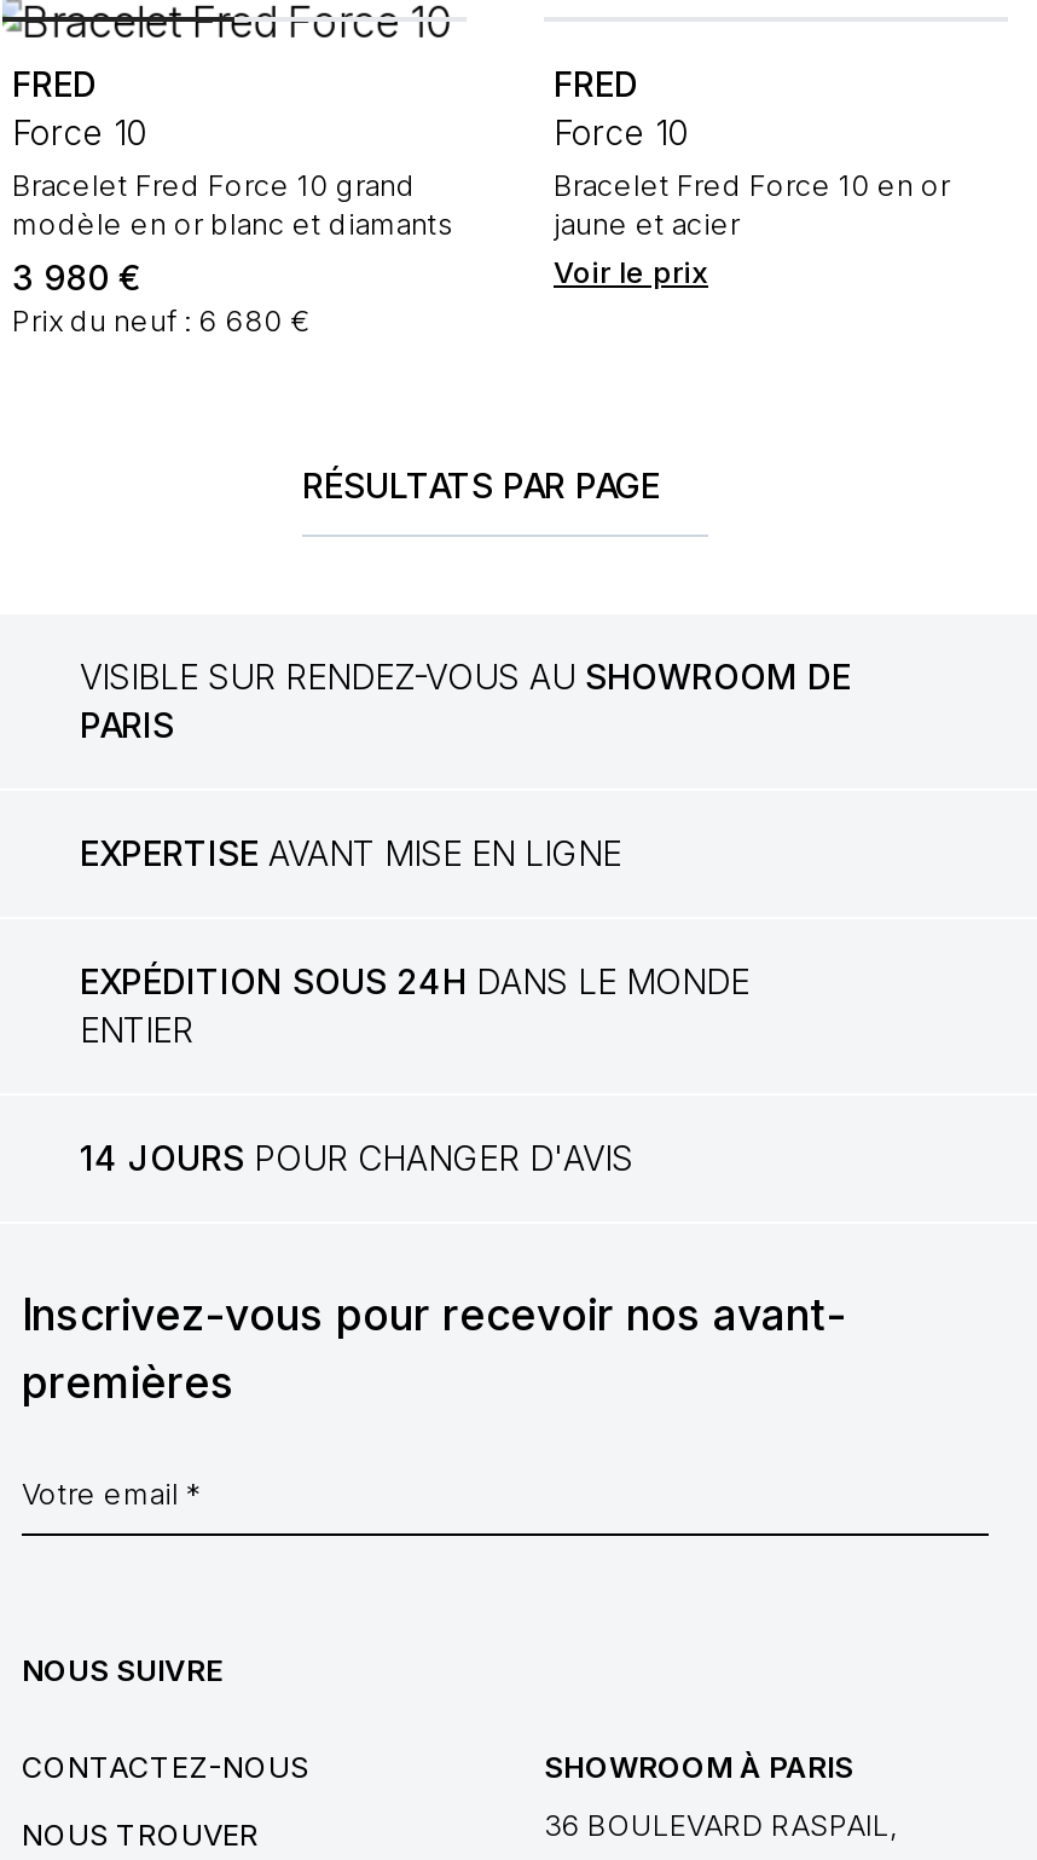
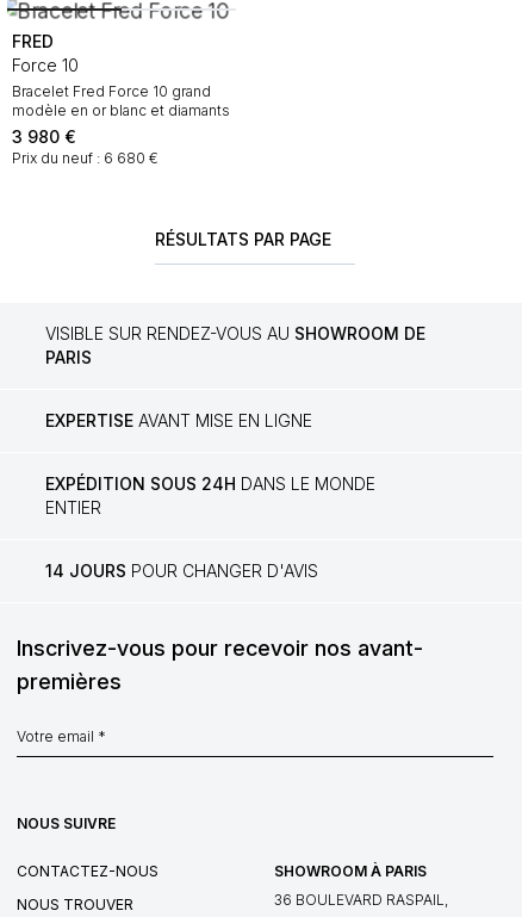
- FRED
- Force 10
- Bracelet Fred Force 10 en or
- jaune et acier
- Voir le prix
